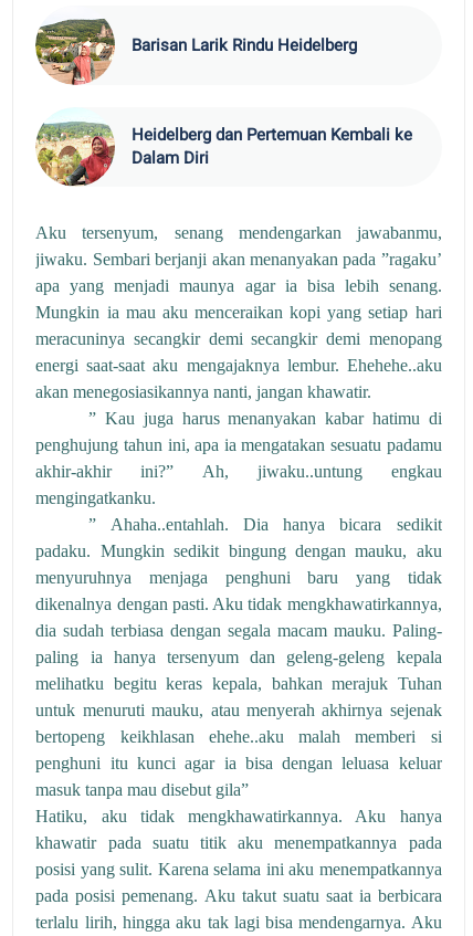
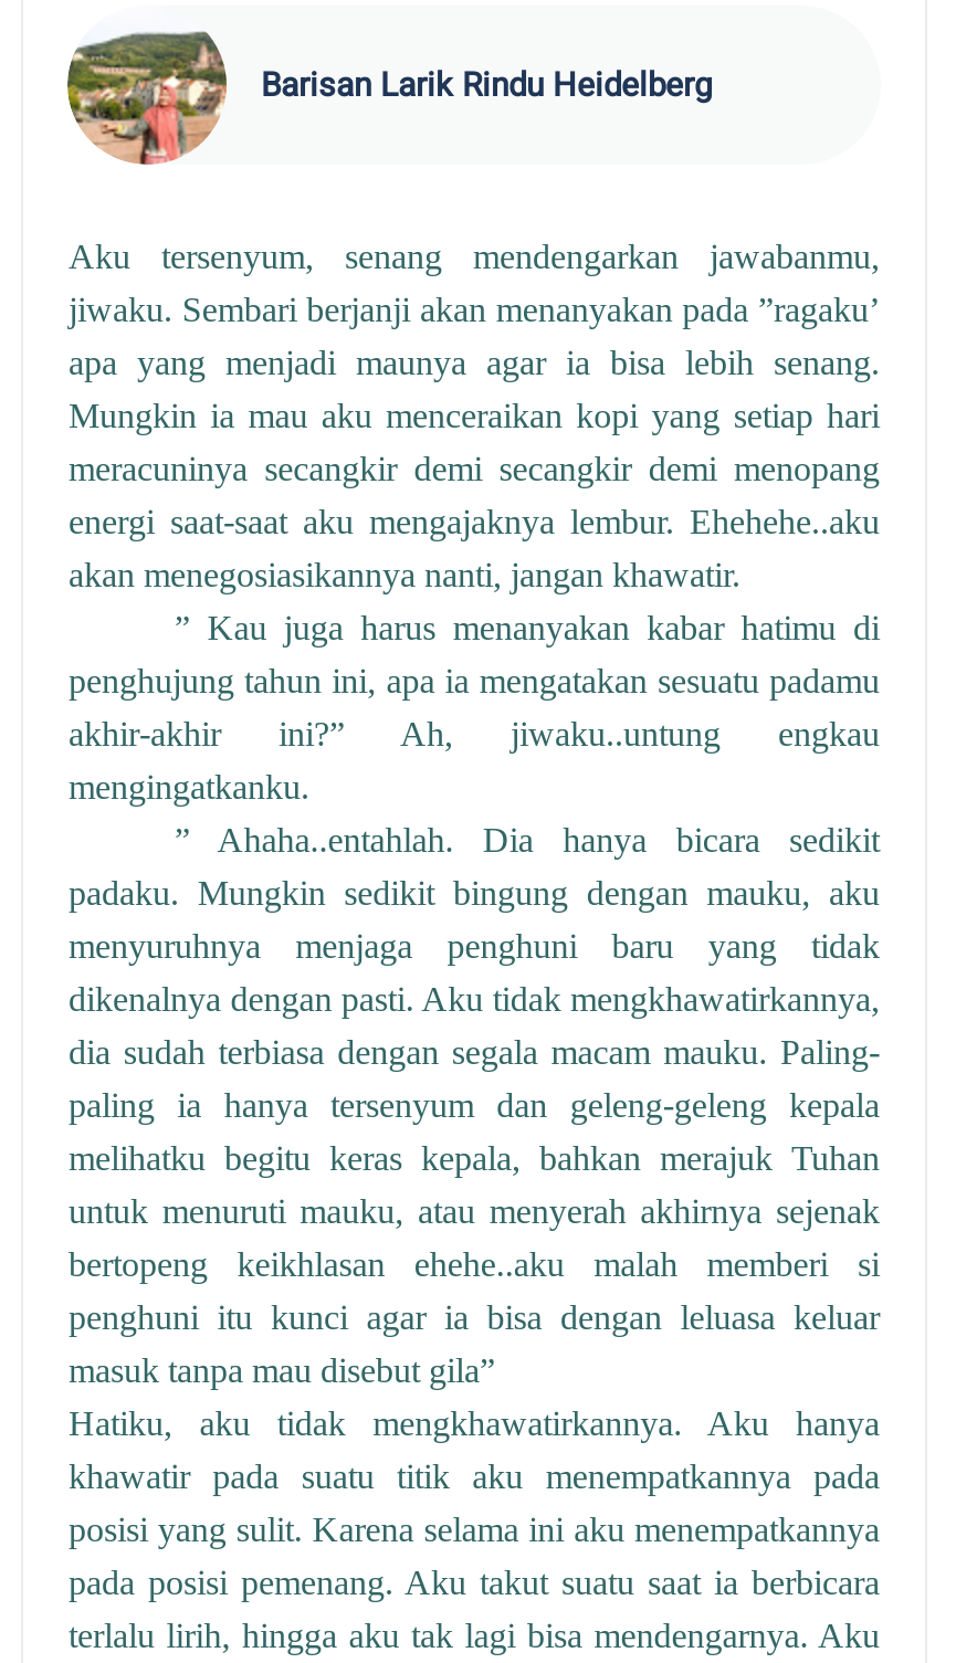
- [image]
- Heidelberg dan Pertemuan Kembali ke
- Dalam Diri
